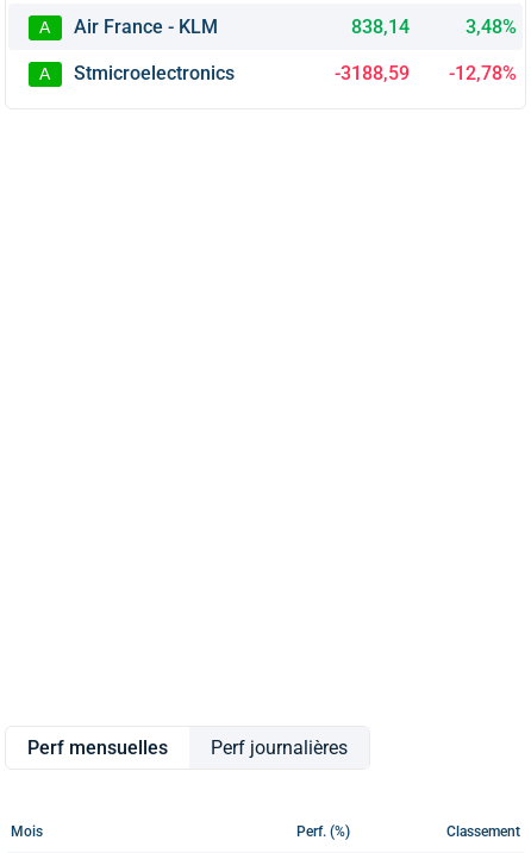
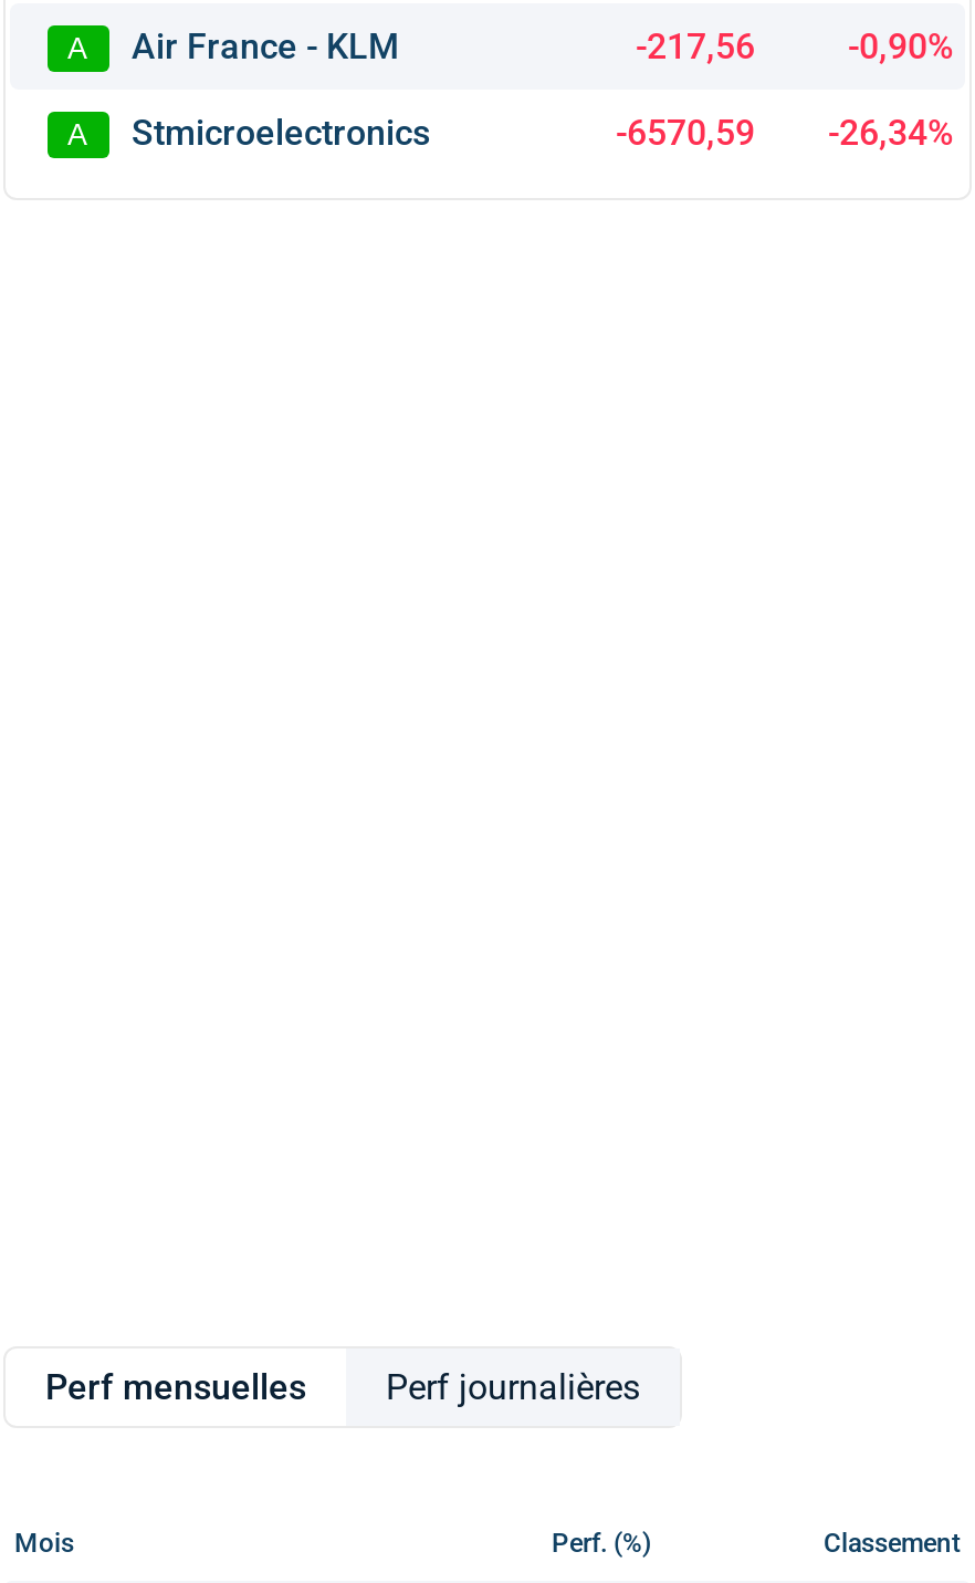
- 838,14
+ -217,56

- 3,48%
+ -0,90%

- -3188,59
+ -6570,59

- -12,78%
+ -26,34%
